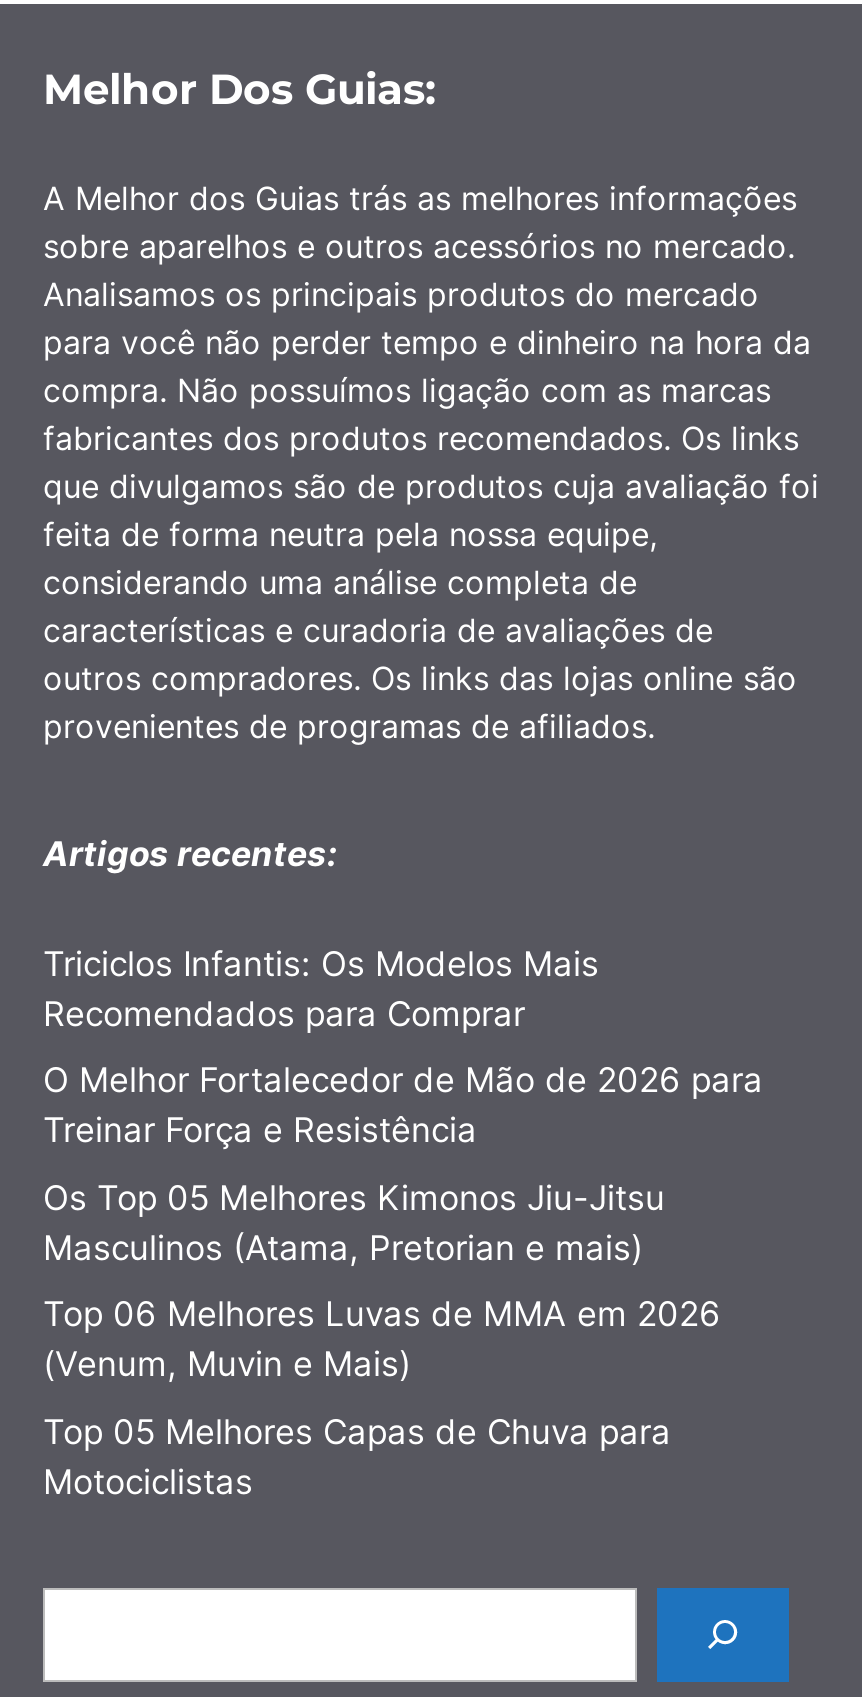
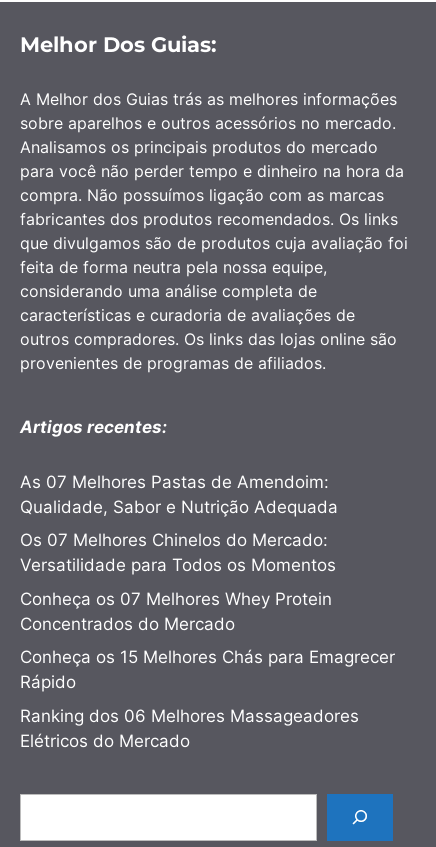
- Triciclos Infantis: Os Modelos Mais
- Recomendados para Comprar
+ As 07 Melhores Pastas de Amendoim:
+ Qualidade, Sabor e Nutrição Adequada

- O Melhor Fortalecedor de Mão de 2026 para
- Treinar Força e Resistência
+ Os 07 Melhores Chinelos do Mercado:
+ Versatilidade para Todos os Momentos

- Os Top 05 Melhores Kimonos Jiu-Jitsu
- Masculinos (Atama, Pretorian e mais)
+ Conheça os 07 Melhores Whey Protein
+ Concentrados do Mercado

- Top 06 Melhores Luvas de MMA em 2026
- (Venum, Muvin e Mais)
+ Conheça os 15 Melhores Chás para Emagrecer
+ Rápido

- Top 05 Melhores Capas de Chuva para
- Motociclistas
+ Ranking dos 06 Melhores Massageadores
+ Elétricos do Mercado
